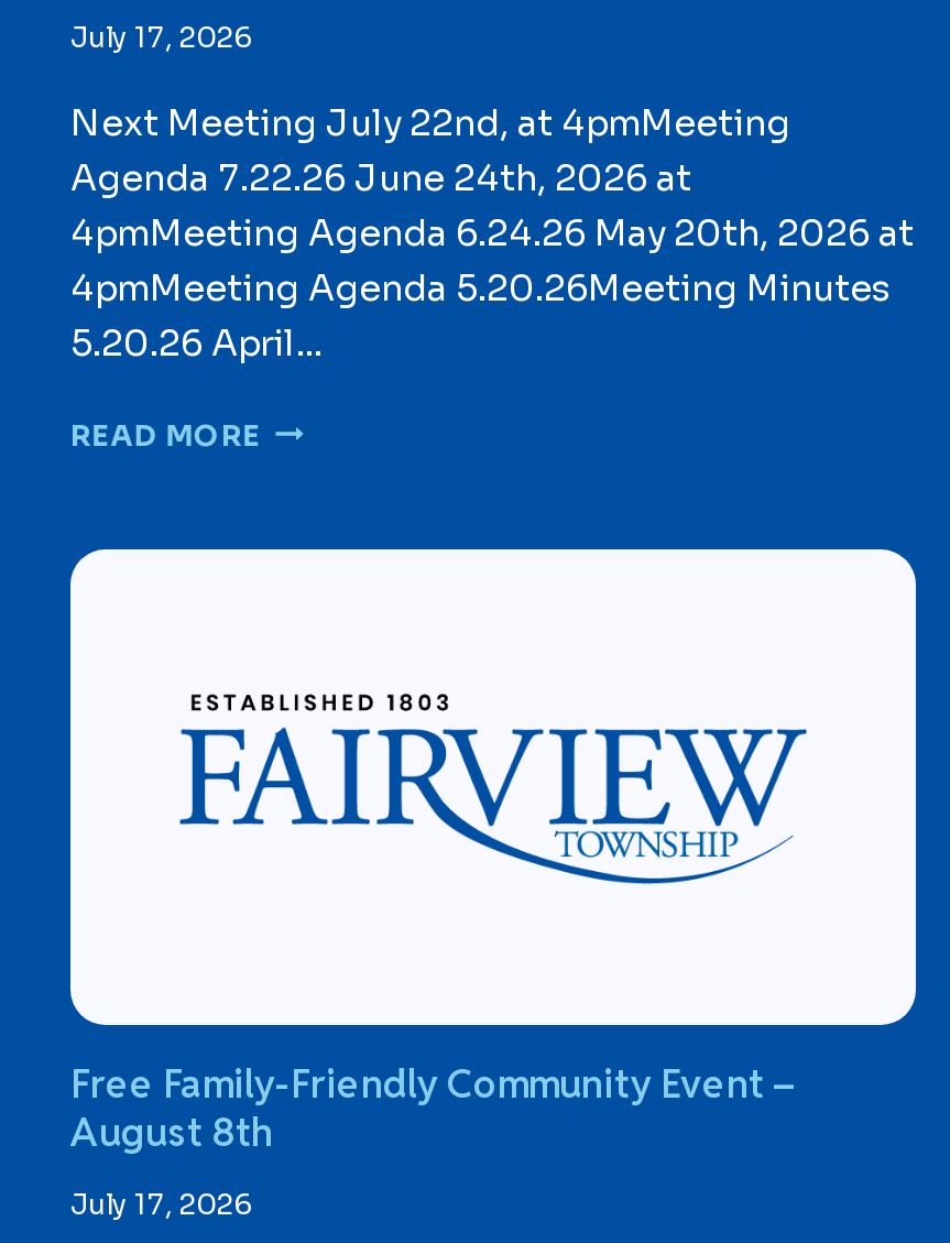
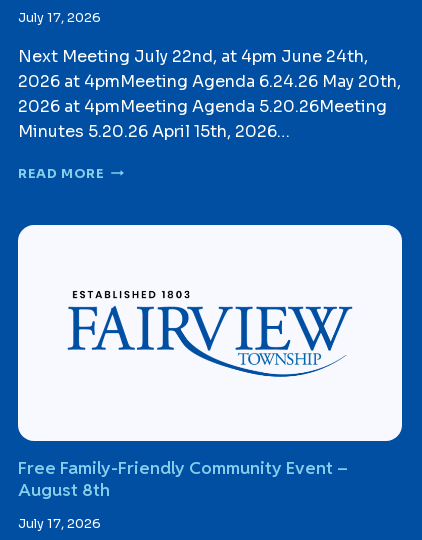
- Next Meeting July 22nd, at 4pmMeeting
- Agenda 7.22.26 June 24th, 2026 at
- 4pmMeeting Agenda 6.24.26 May 20th, 2026 at
- 4pmMeeting Agenda 5.20.26Meeting Minutes
- 5.20.26 April…
+ Next Meeting July 22nd, at 4pm June 24th,
+ 2026 at 4pmMeeting Agenda 6.24.26 May 20th,
+ 2026 at 4pmMeeting Agenda 5.20.26Meeting
+ Minutes 5.20.26 April 15th, 2026…
